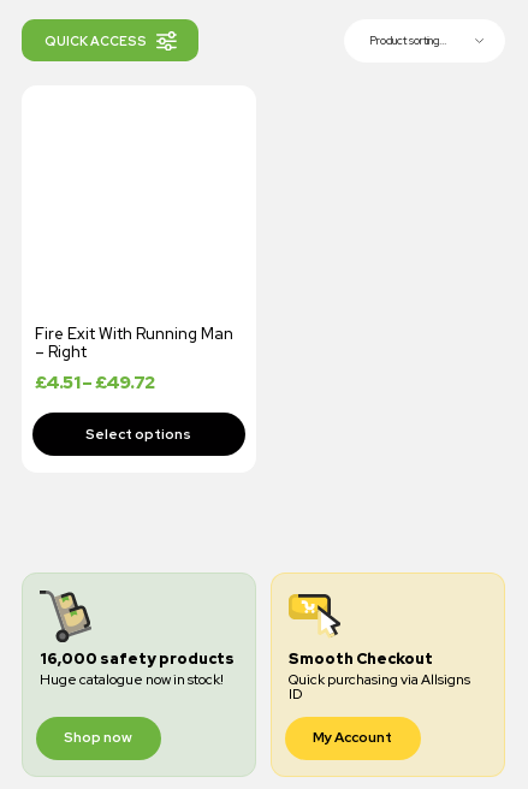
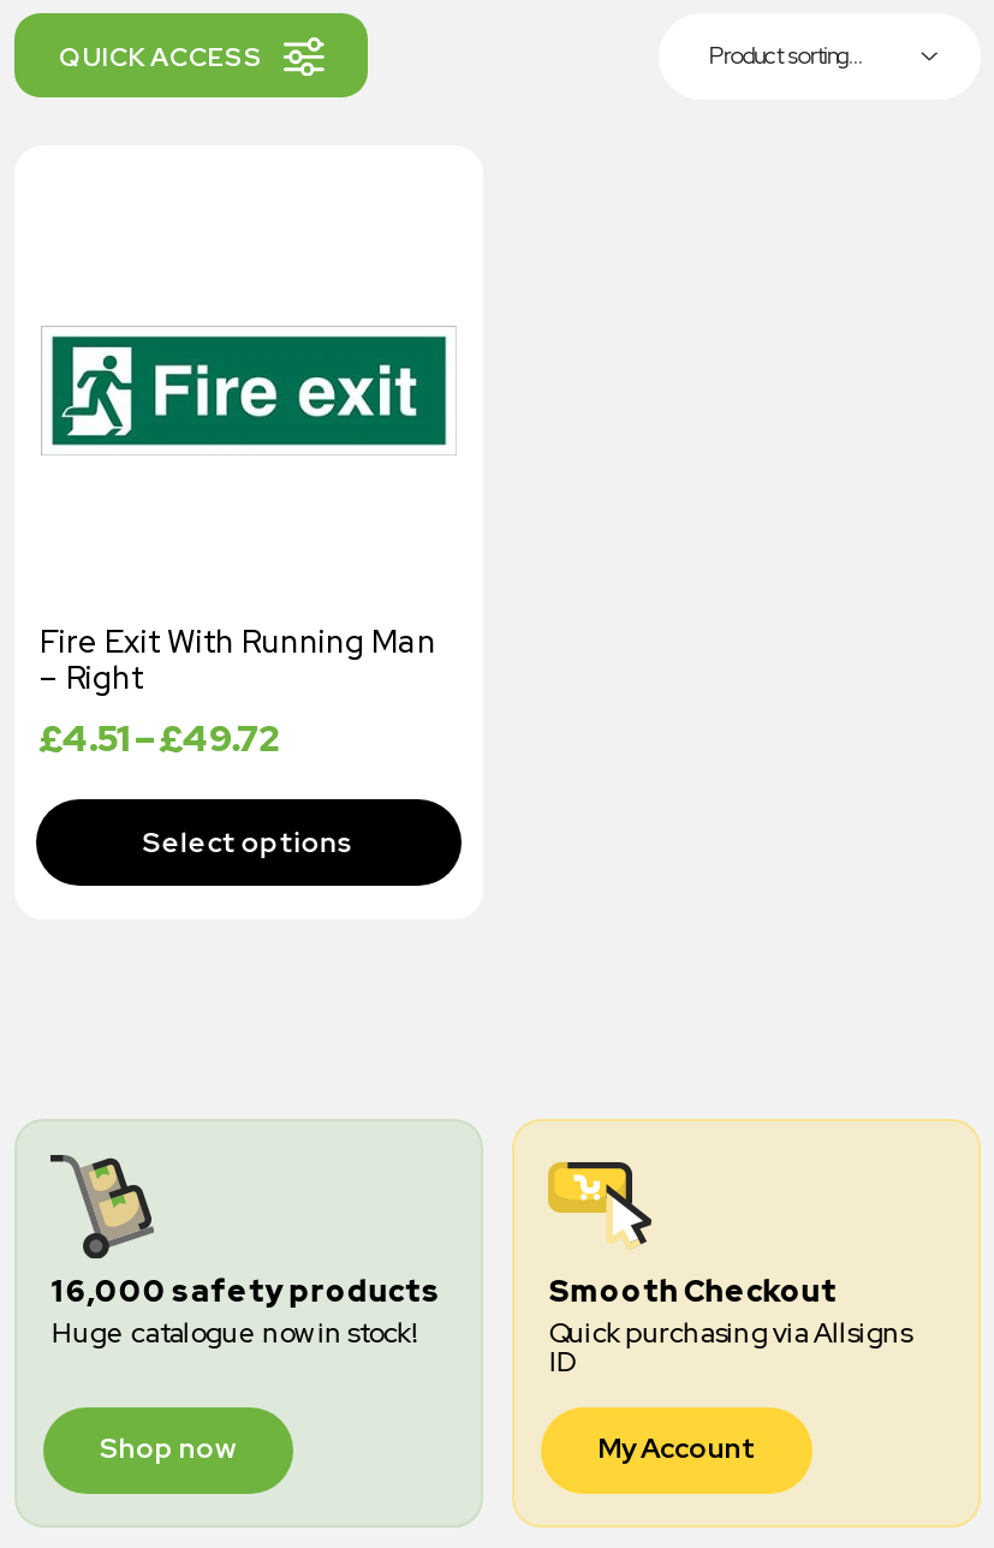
+ [image]
